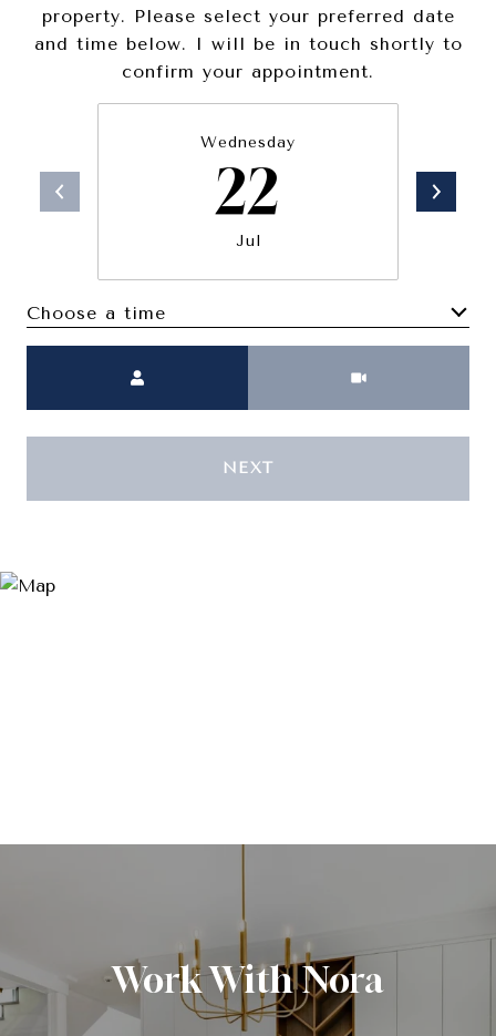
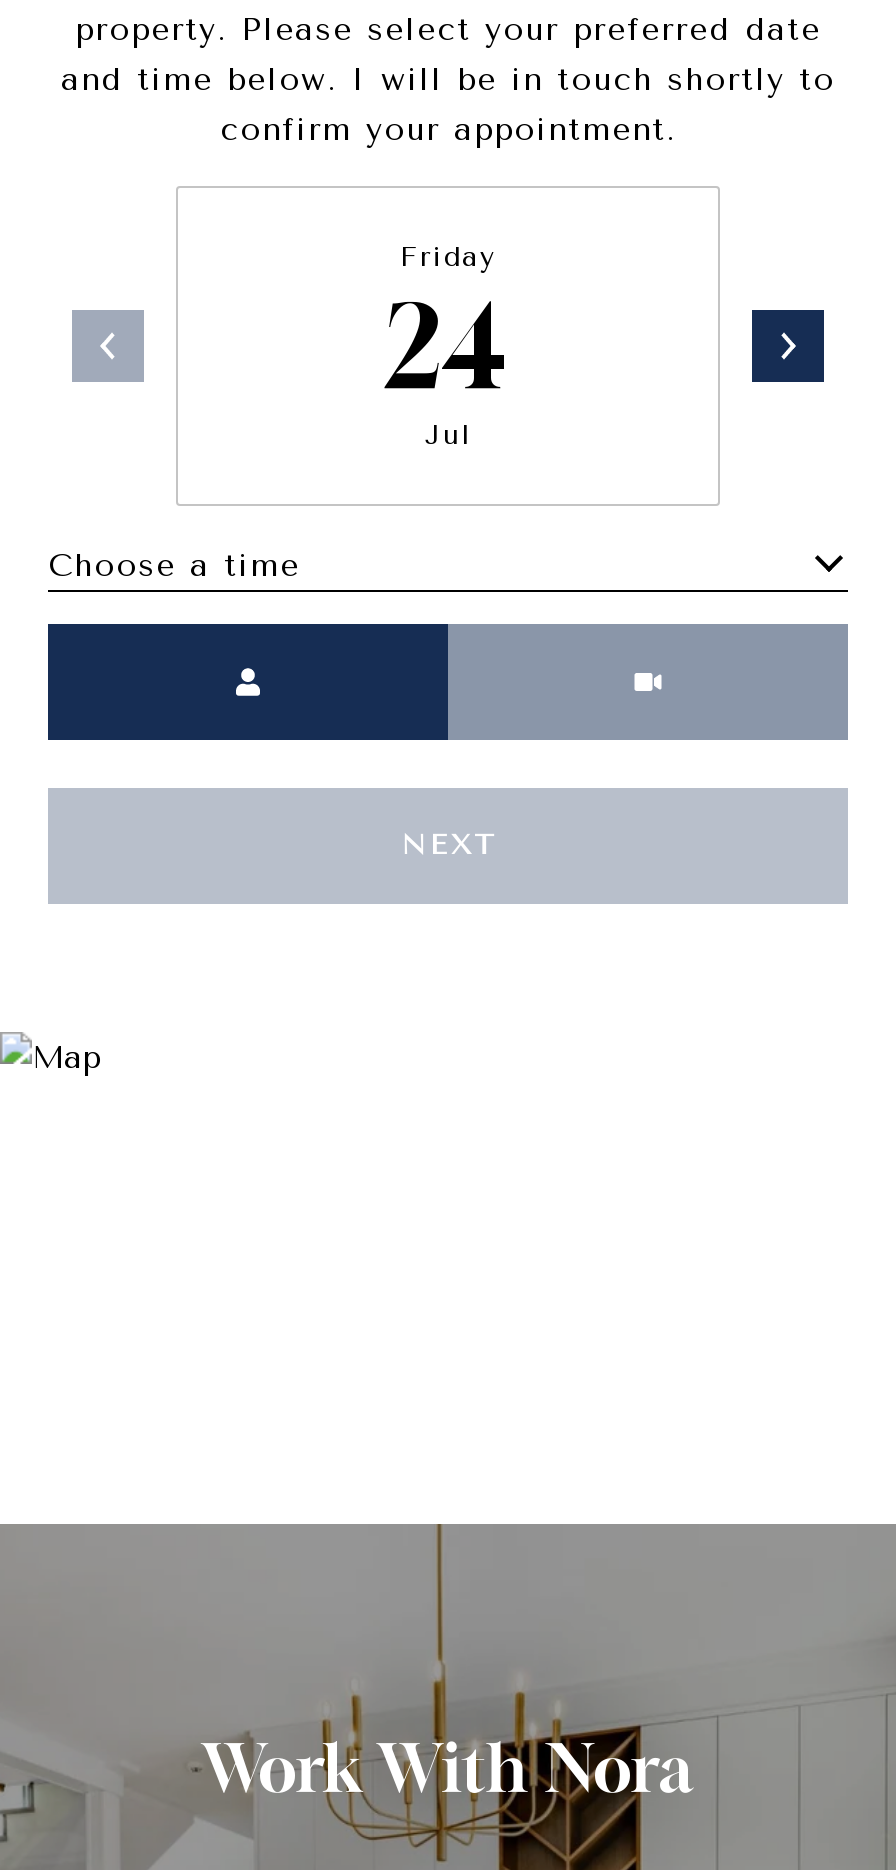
- Wednesday
- 22
+ Friday
+ 24
